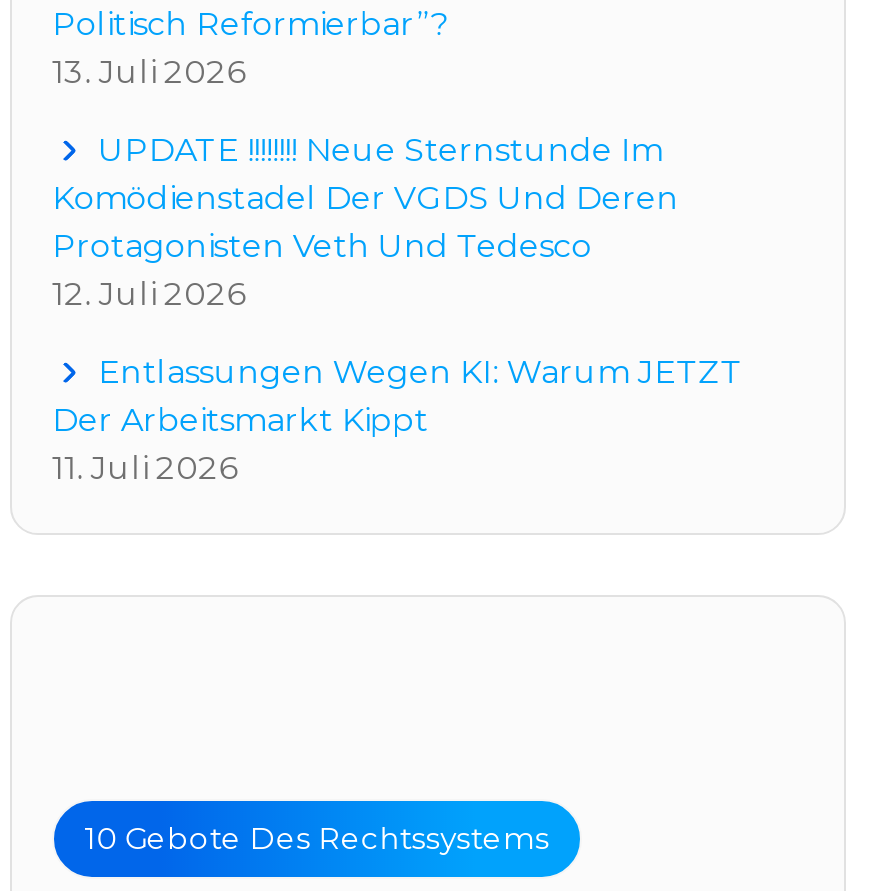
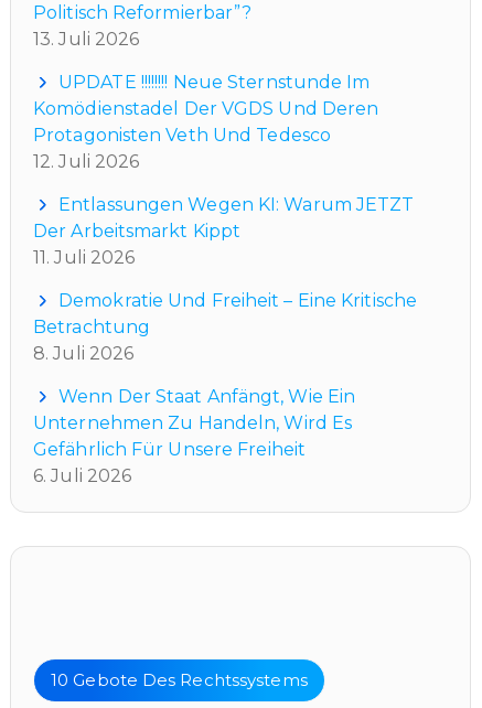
+ Demokratie Und Freiheit – Eine Kritische
+ Betrachtung
+ 8. Juli 2026
+ Wenn Der Staat Anfängt, Wie Ein
+ Unternehmen Zu Handeln, Wird Es
+ Gefährlich Für Unsere Freiheit
+ 6. Juli 2026
